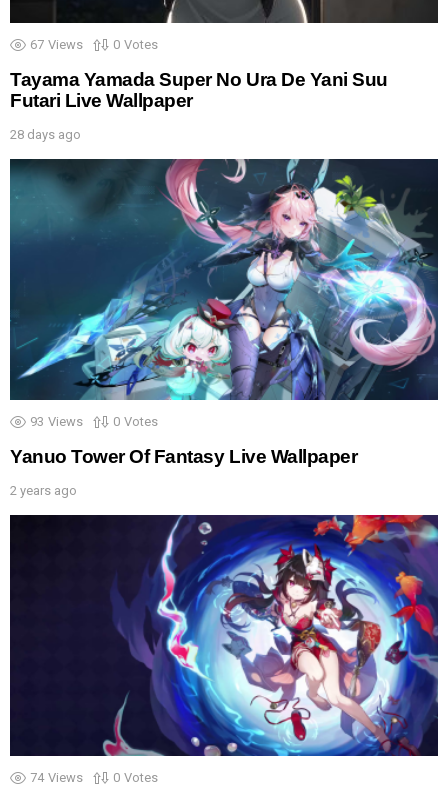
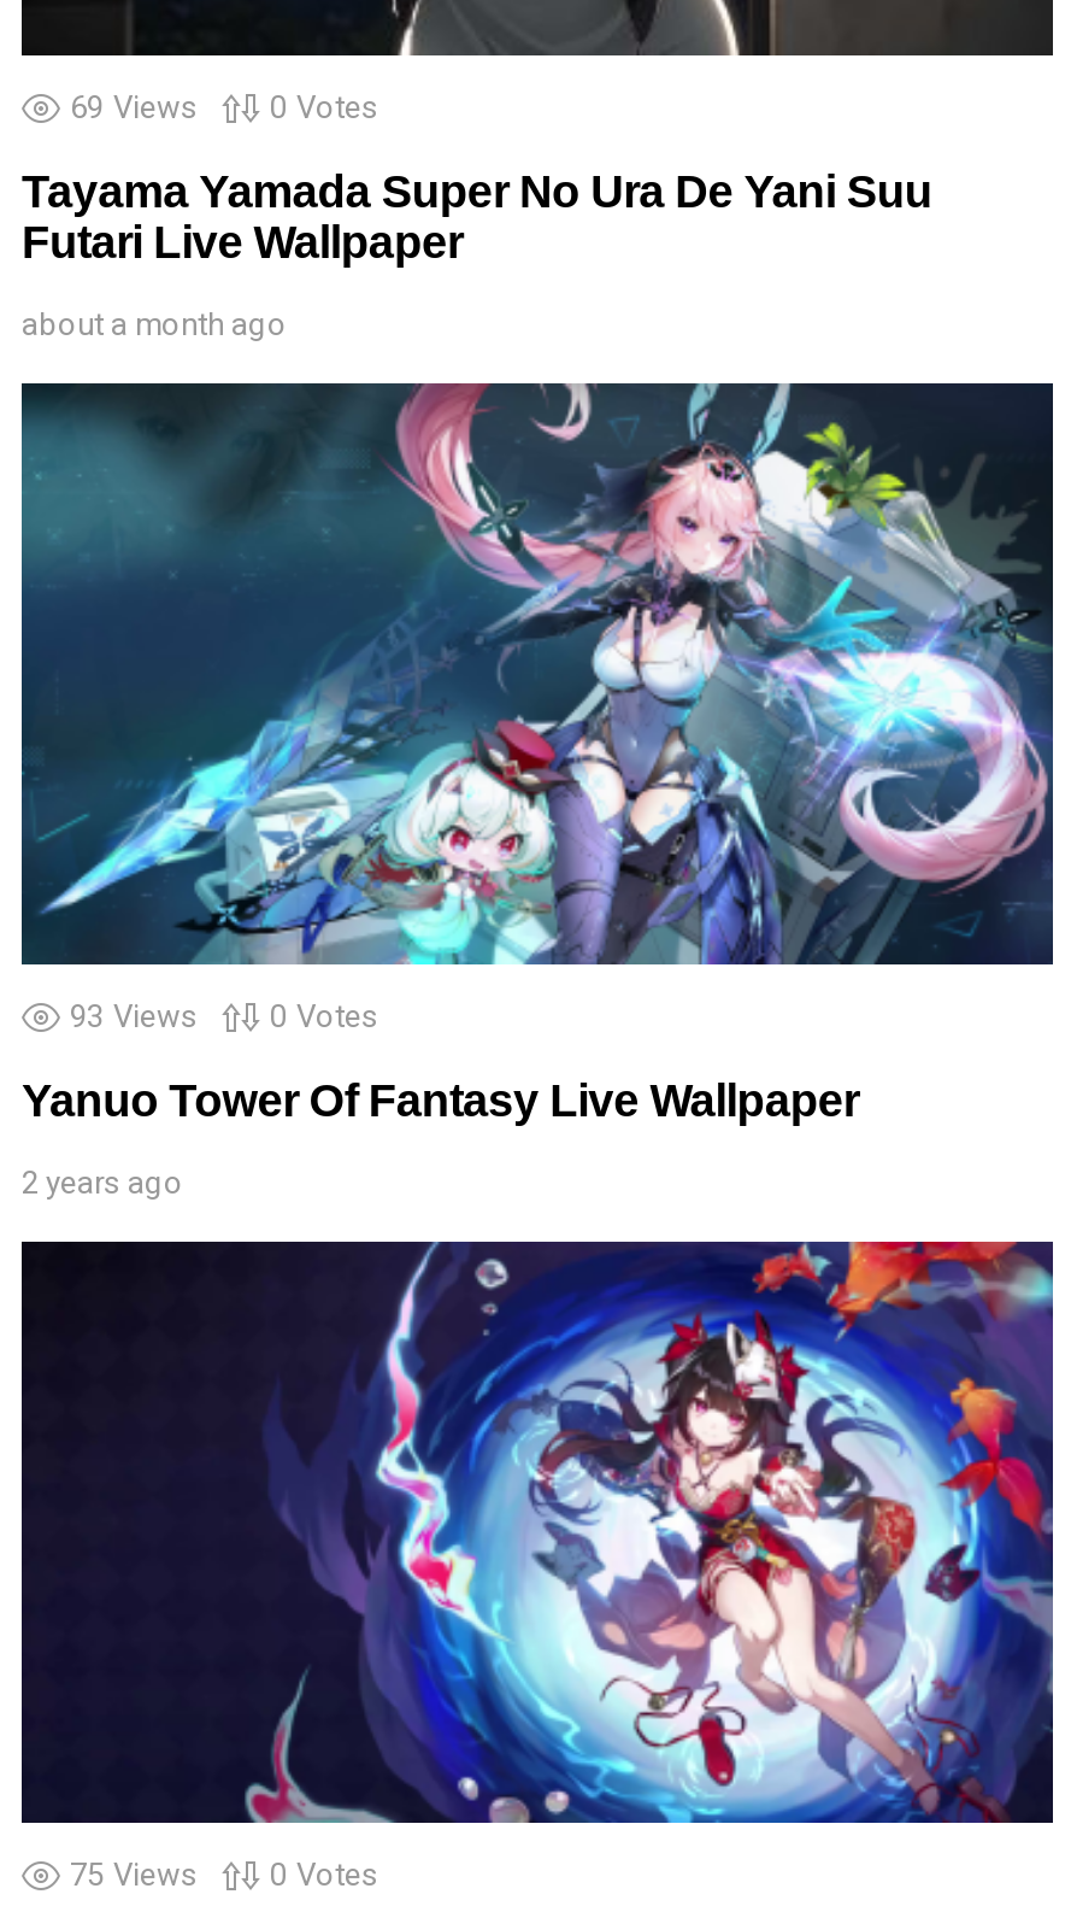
- 67 Views 0 Votes
+ 69 Views 0 Votes

- 28 days ago
+ about a month ago

- 74 Views 0 Votes
+ 75 Views 0 Votes
